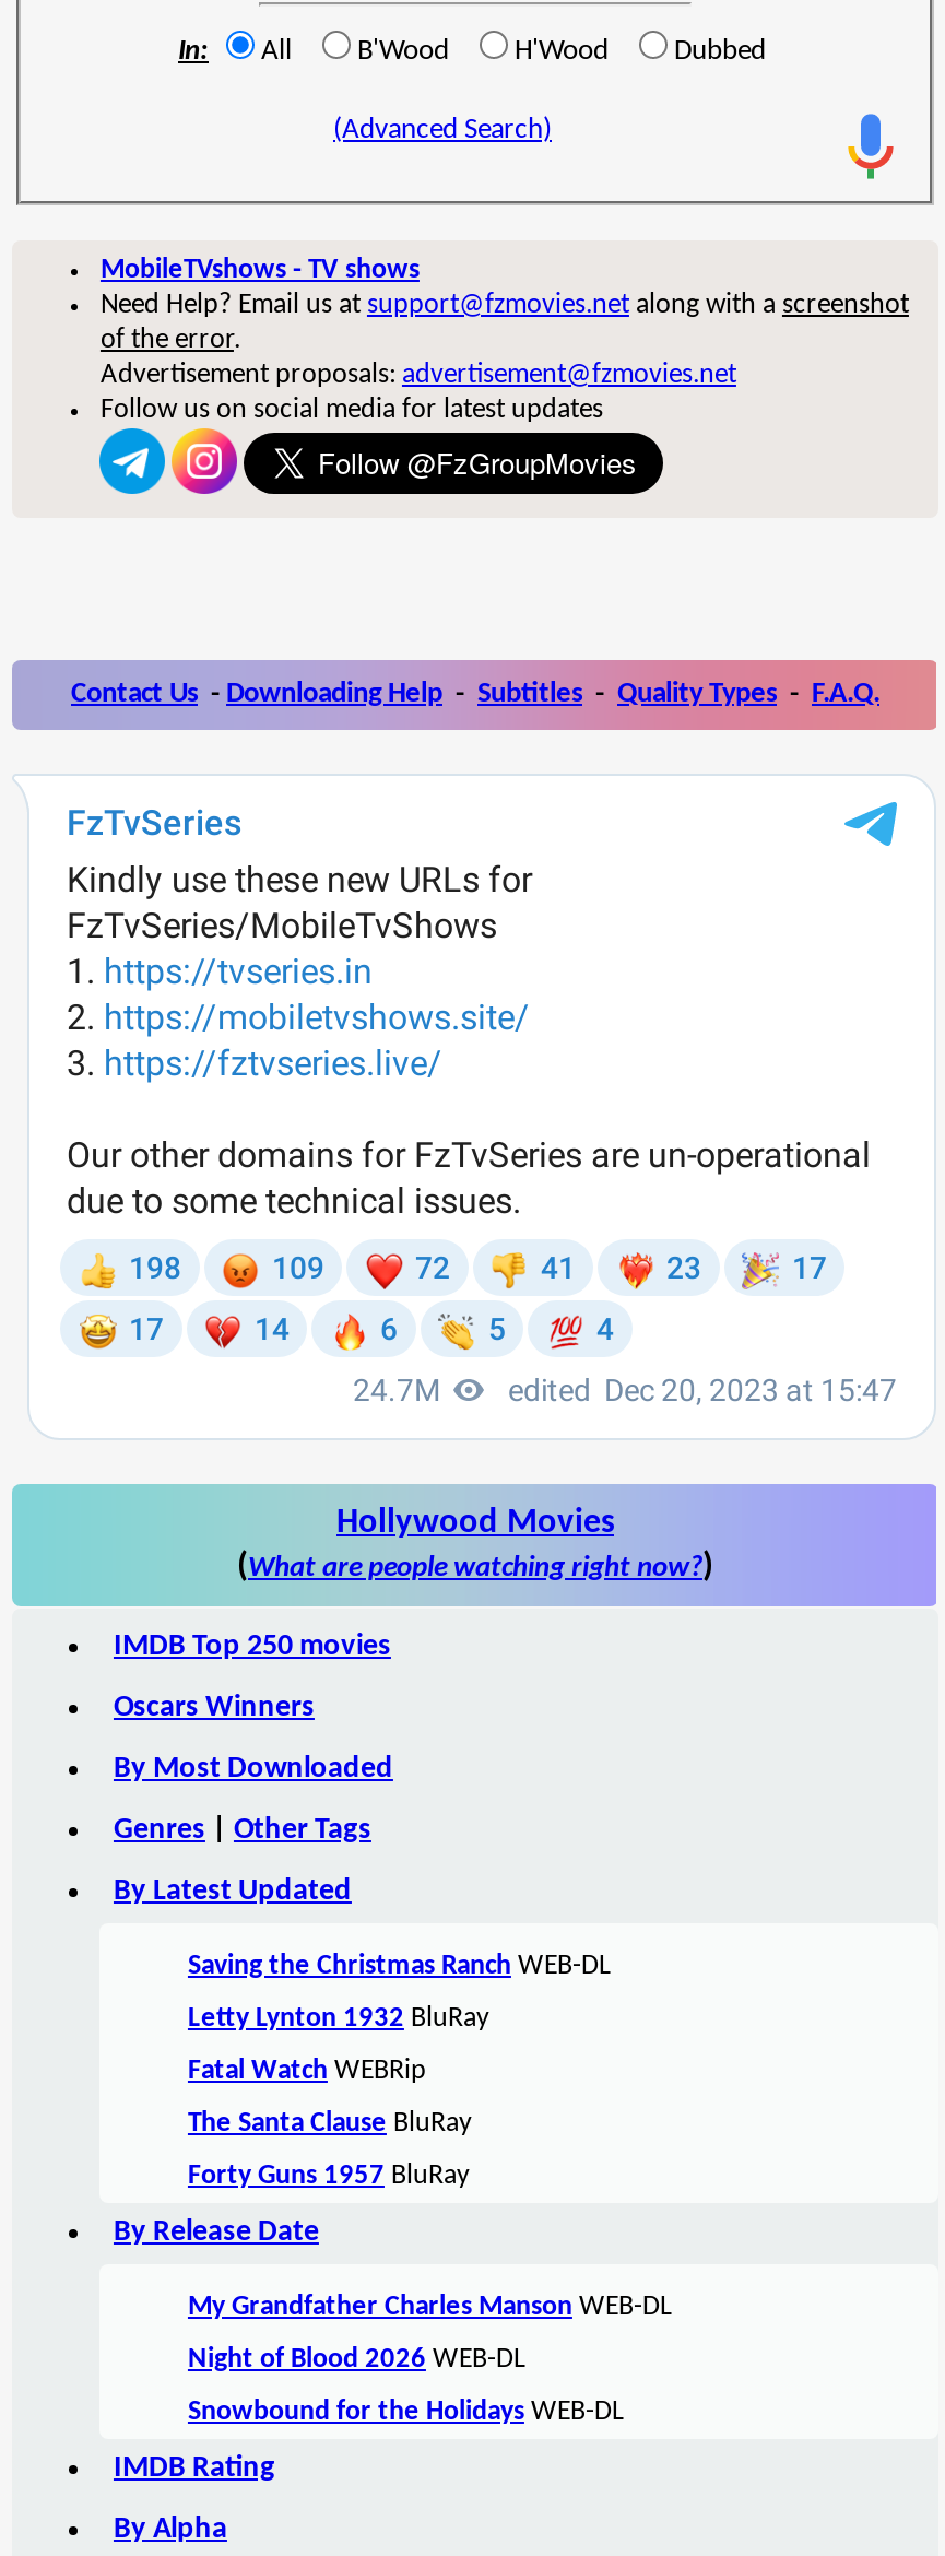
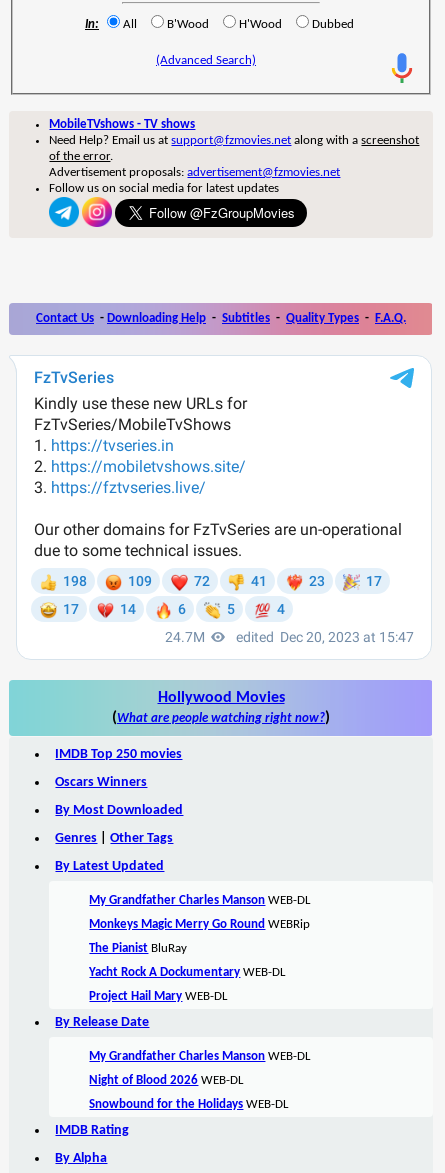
- Saving the Christmas Ranch WEB-DL
+ My Grandfather Charles Manson WEB-DL

- Letty Lynton 1932 BluRay
+ Monkeys Magic Merry Go Round WEBRip

- Fatal Watch WEBRip
+ The Pianist BluRay

- The Santa Clause BluRay
+ Yacht Rock A Dockumentary WEB-DL

- Forty Guns 1957 BluRay
+ Project Hail Mary WEB-DL
